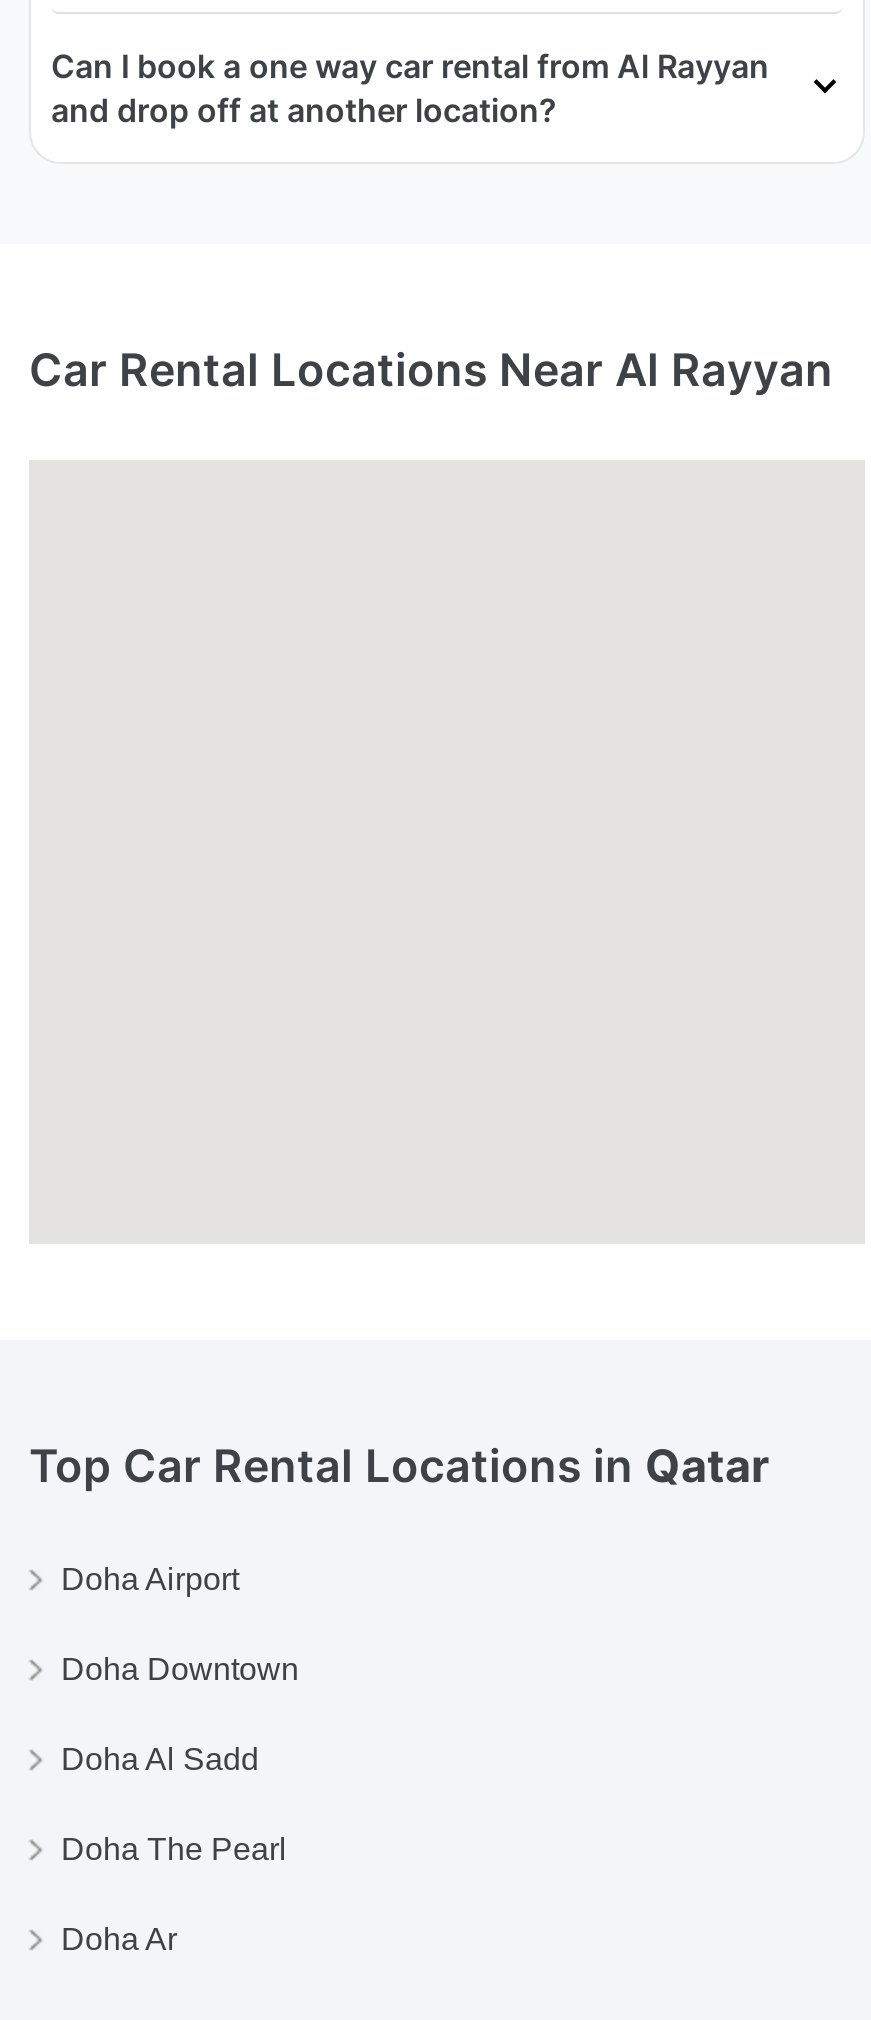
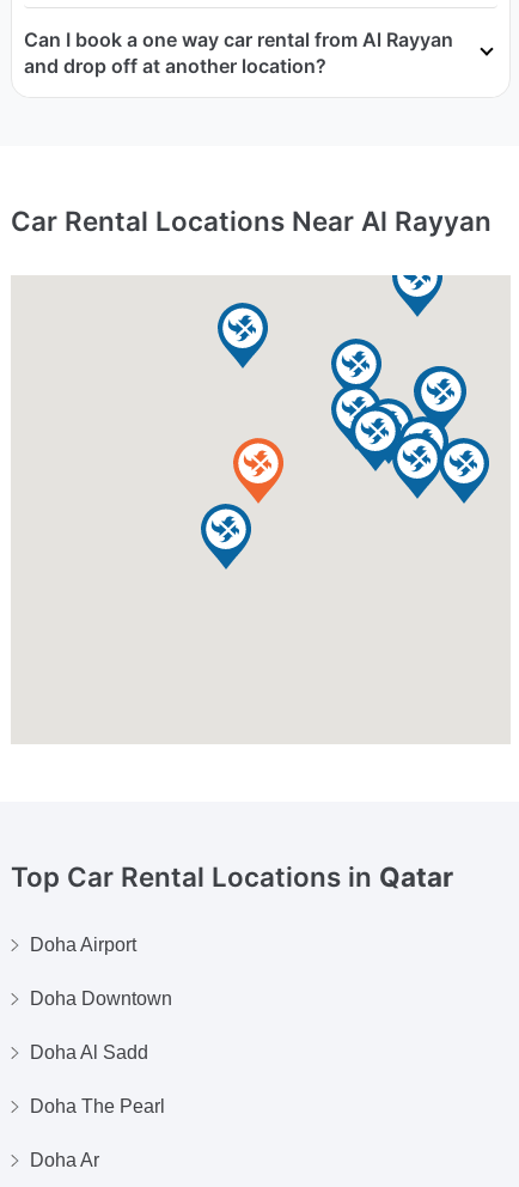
+ [image]

+ [image]

+ [image]

+ [image]
